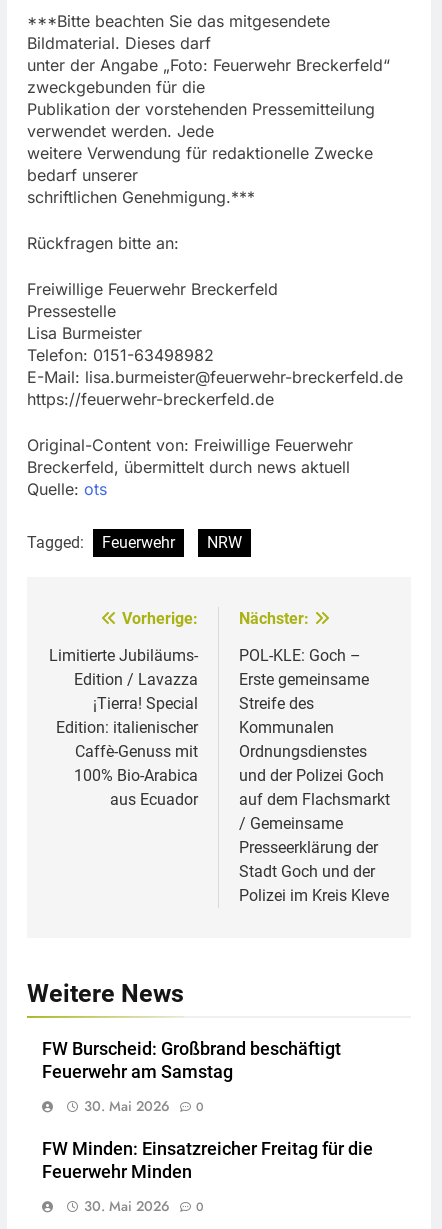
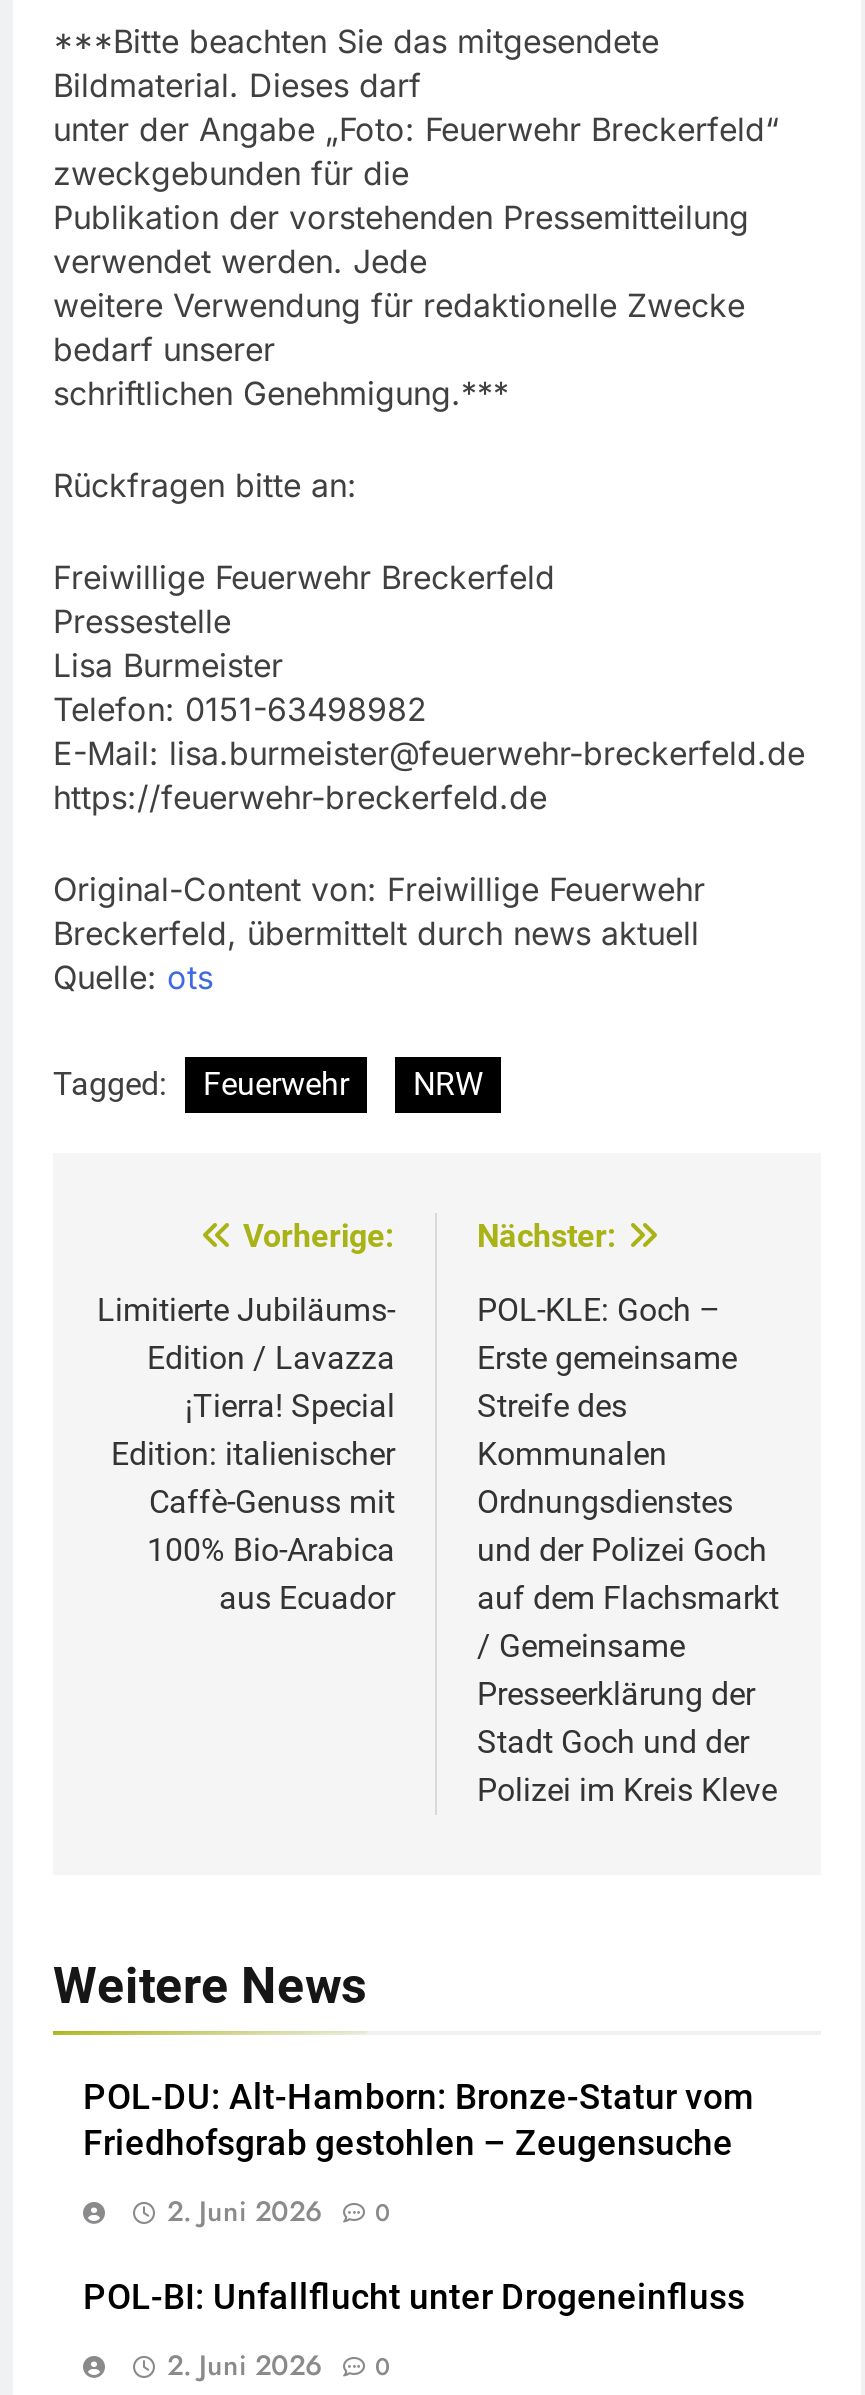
- FW Burscheid: Großbrand beschäftigt
- Feuerwehr am Samstag
+ POL-DU: Alt-Hamborn: Bronze-Statur vom
+ Friedhofsgrab gestohlen – Zeugensuche

- 30. Mai 2026 0
+ 2. Juni 2026 0

- FW Minden: Einsatzreicher Freitag für die
- Feuerwehr Minden
+ POL-BI: Unfallflucht unter Drogeneinfluss

- 30. Mai 2026 0
+ 2. Juni 2026 0
